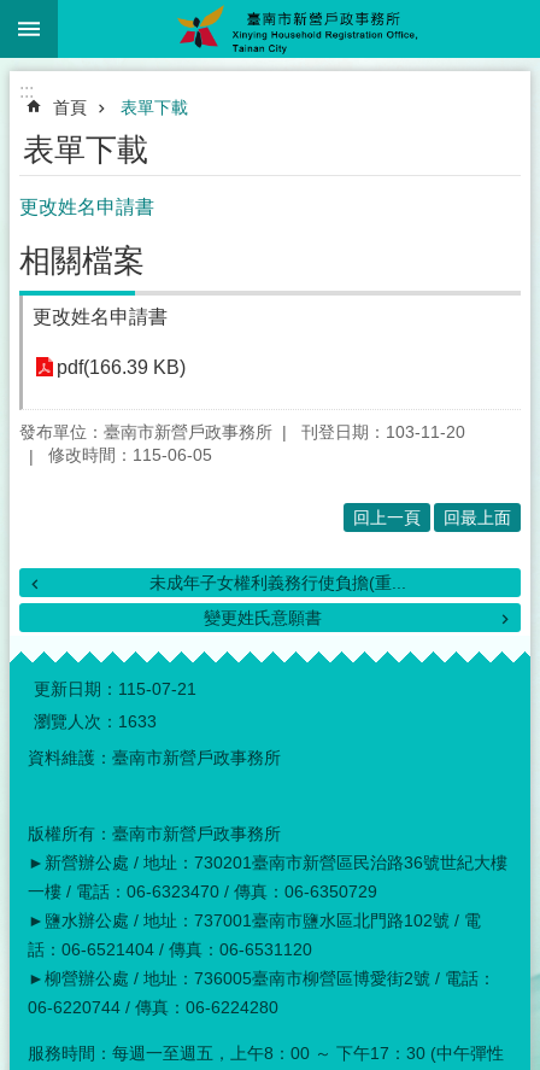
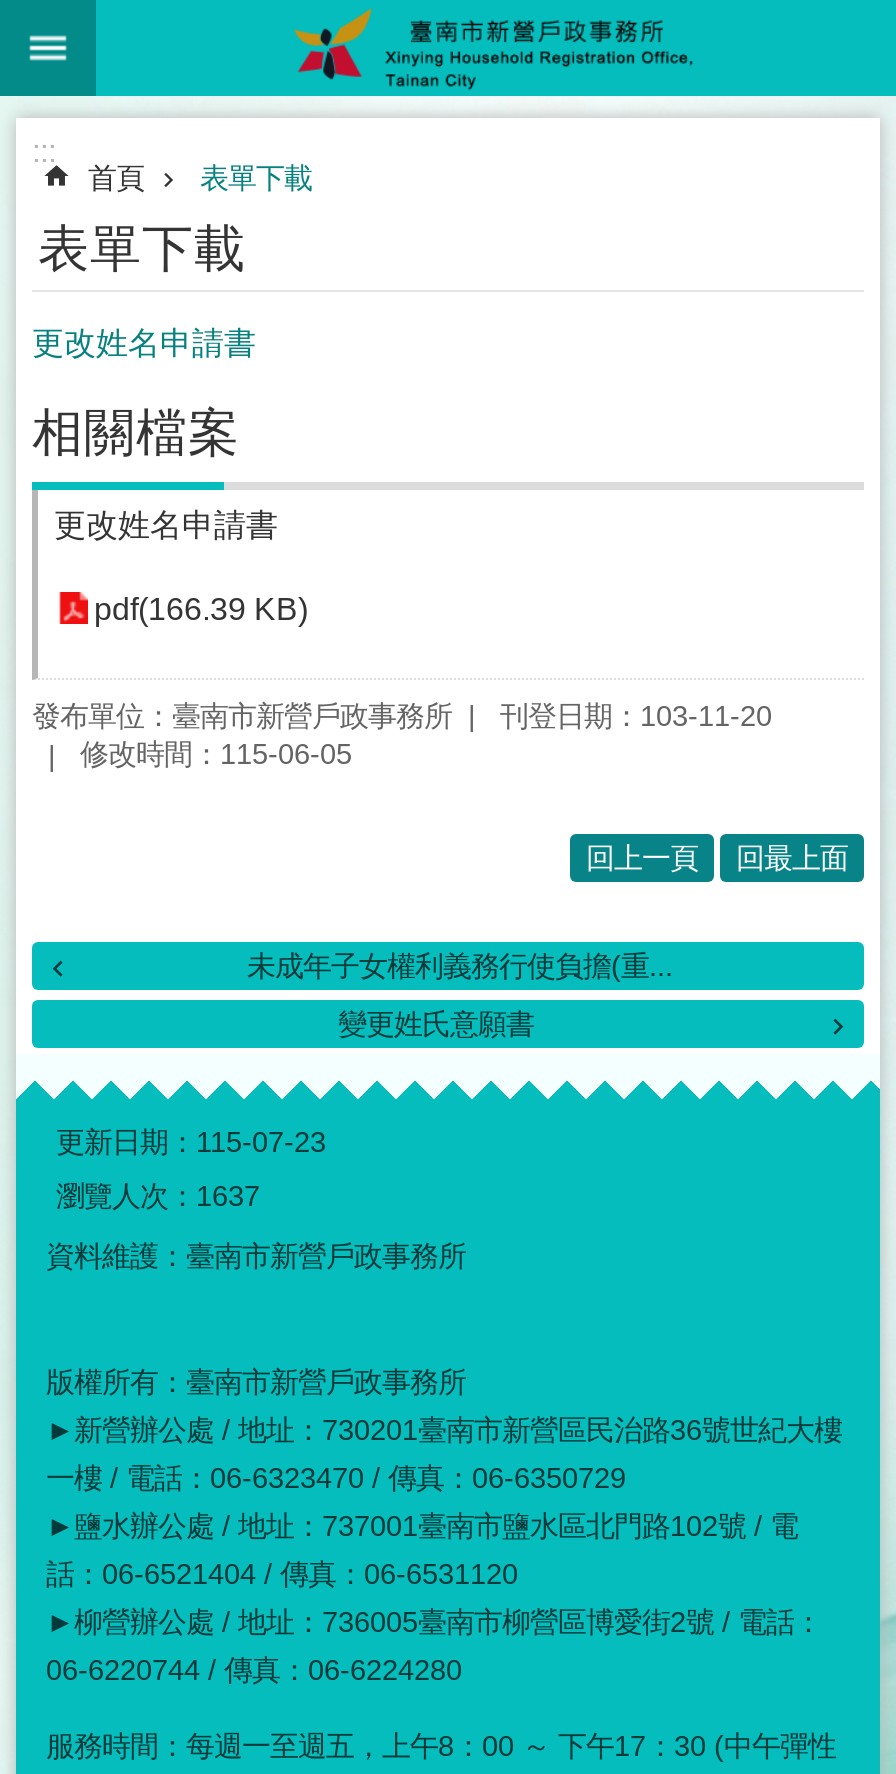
- 更新日期：115-07-21
+ 更新日期：115-07-23

- 瀏覽人次：1633
+ 瀏覽人次：1637
